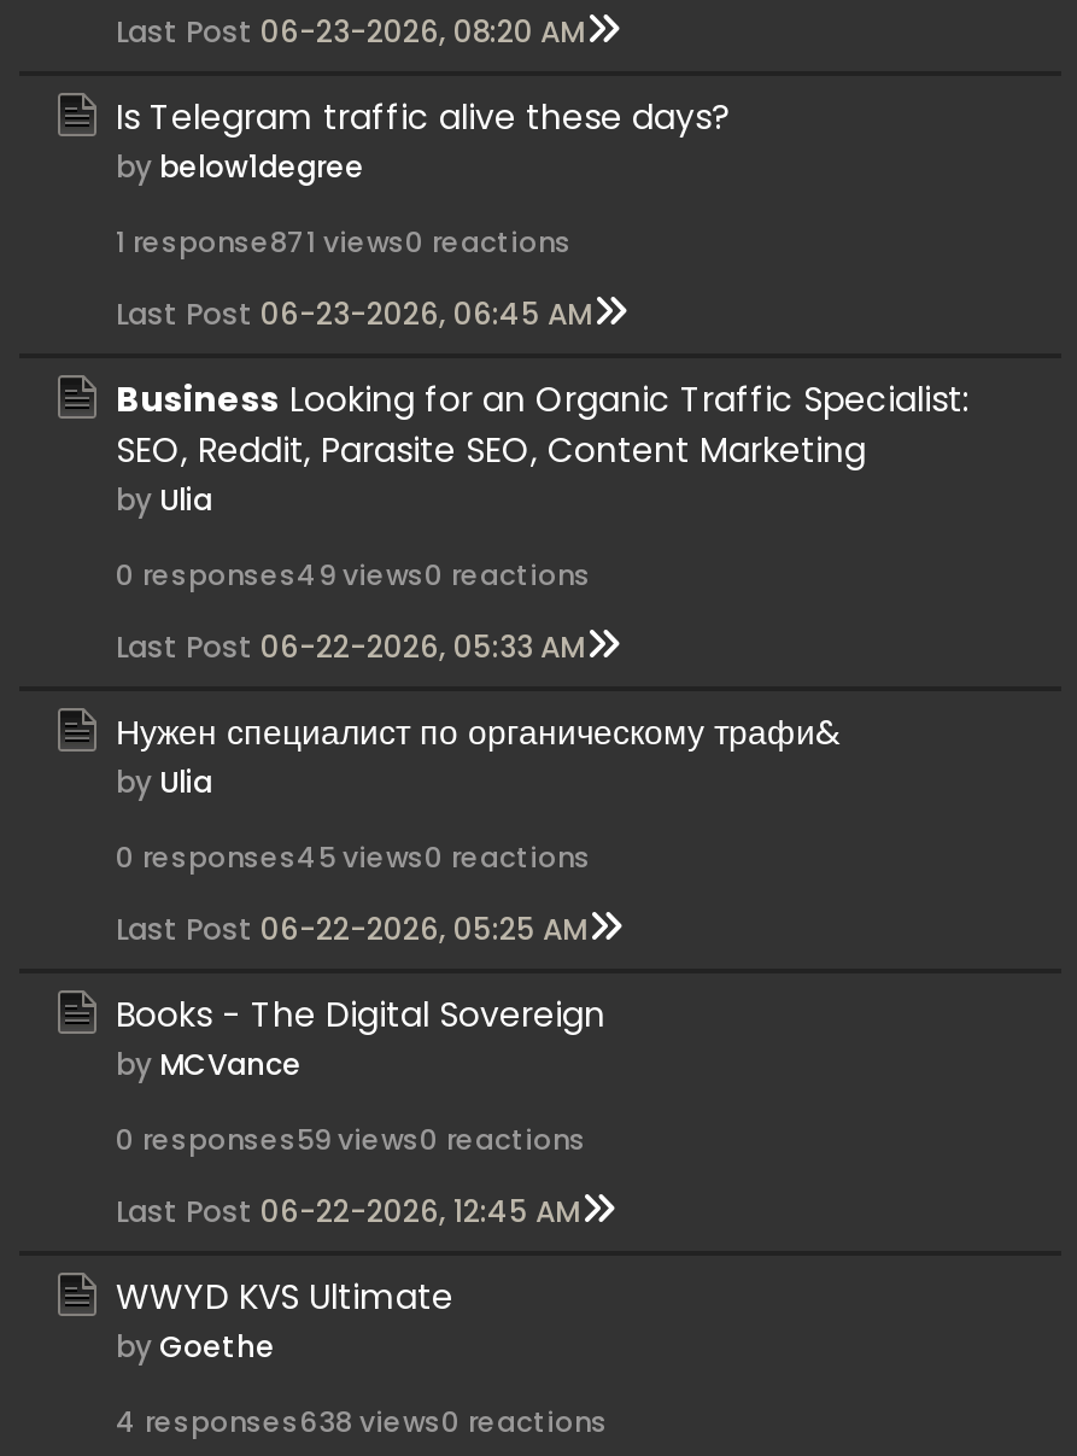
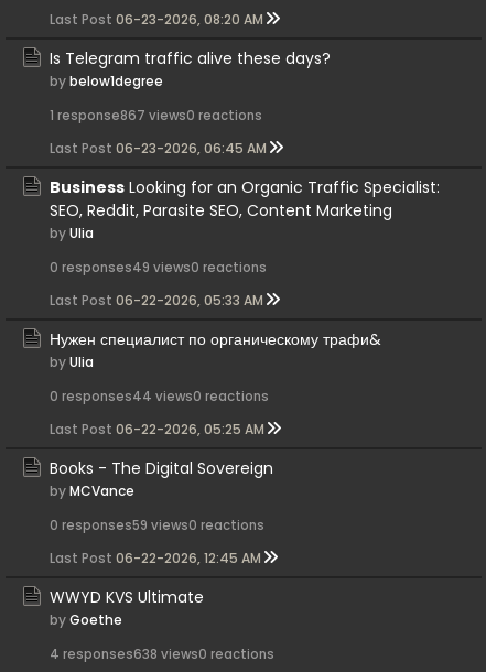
- 1 response871 views0 reactions
+ 1 response867 views0 reactions

- 0 responses45 views0 reactions
+ 0 responses44 views0 reactions
